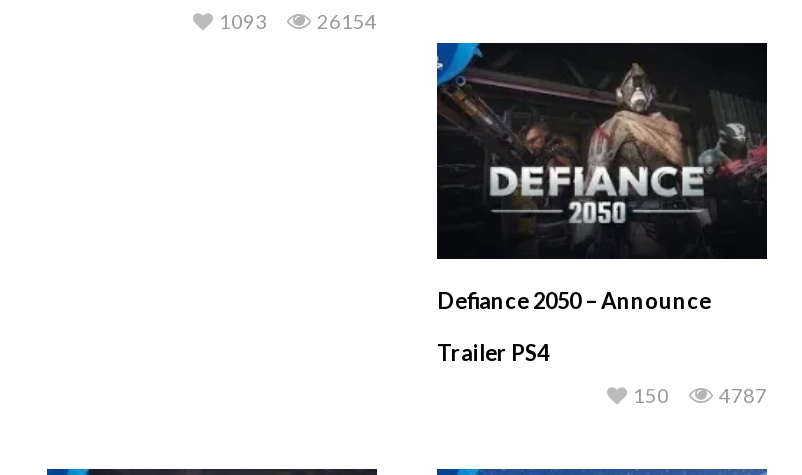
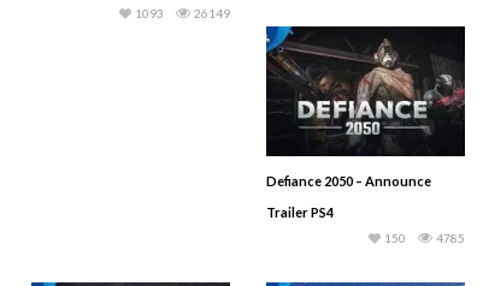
- 26154
+ 26149

- 4787
+ 4785
